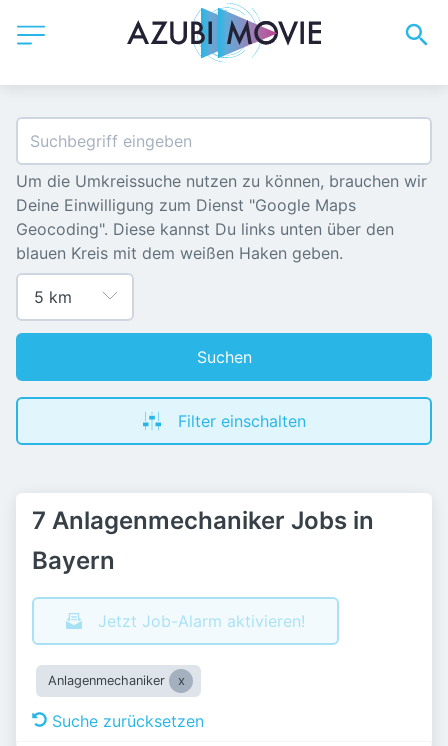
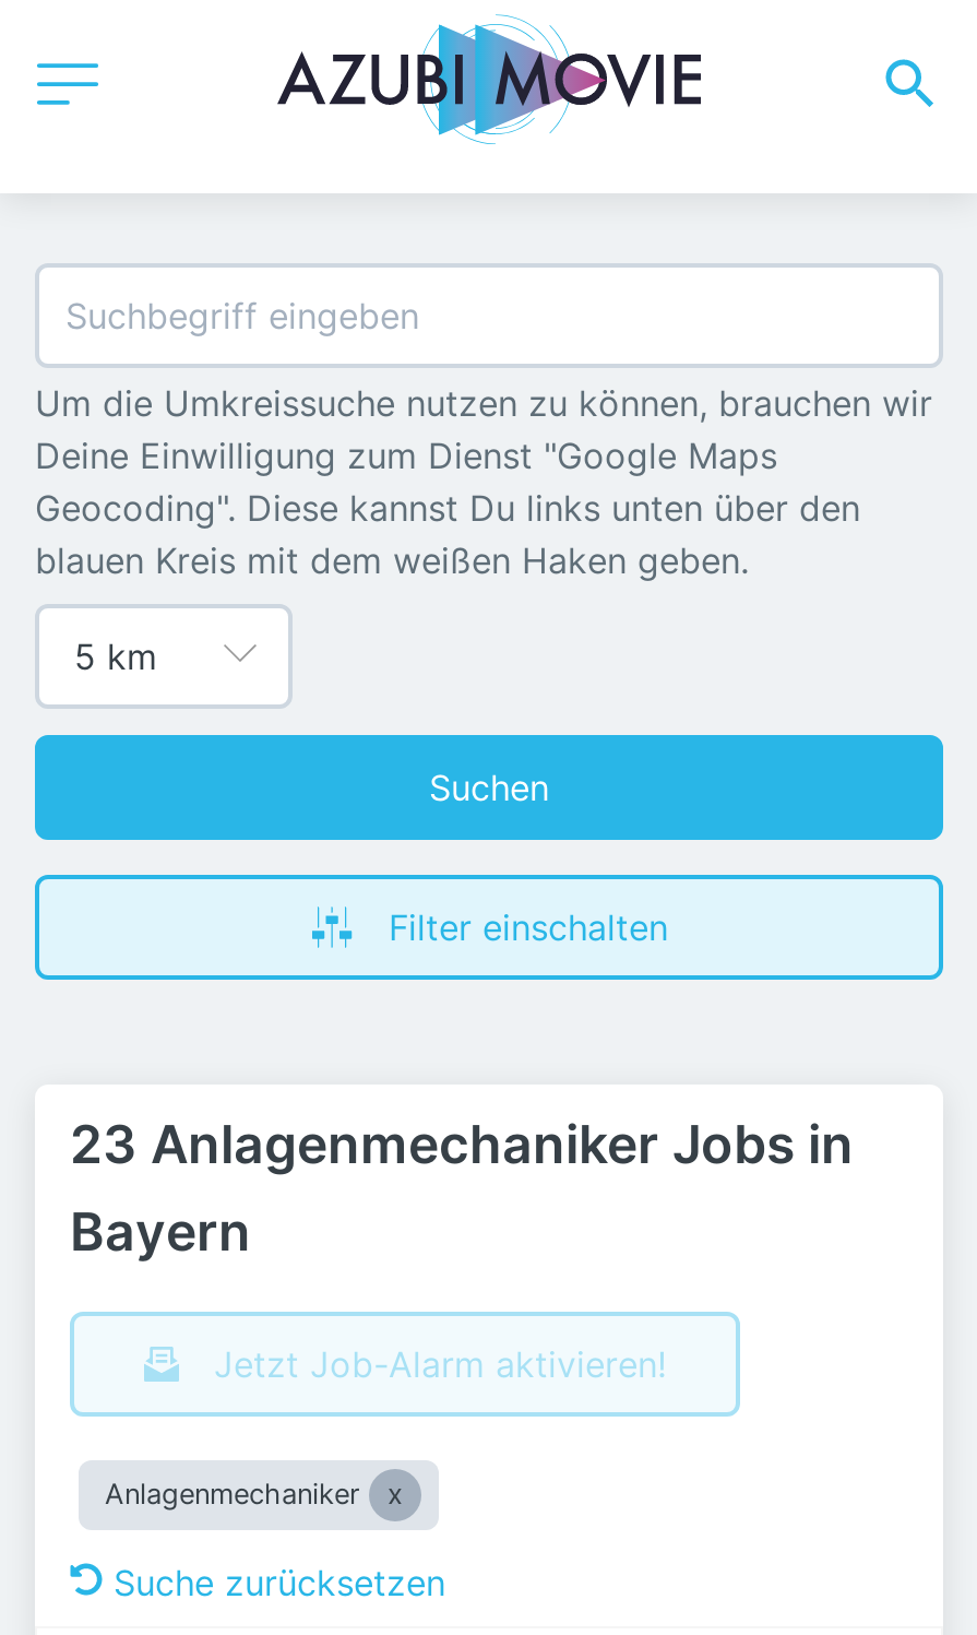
- 7 Anlagenmechaniker Jobs in
+ 23 Anlagenmechaniker Jobs in
